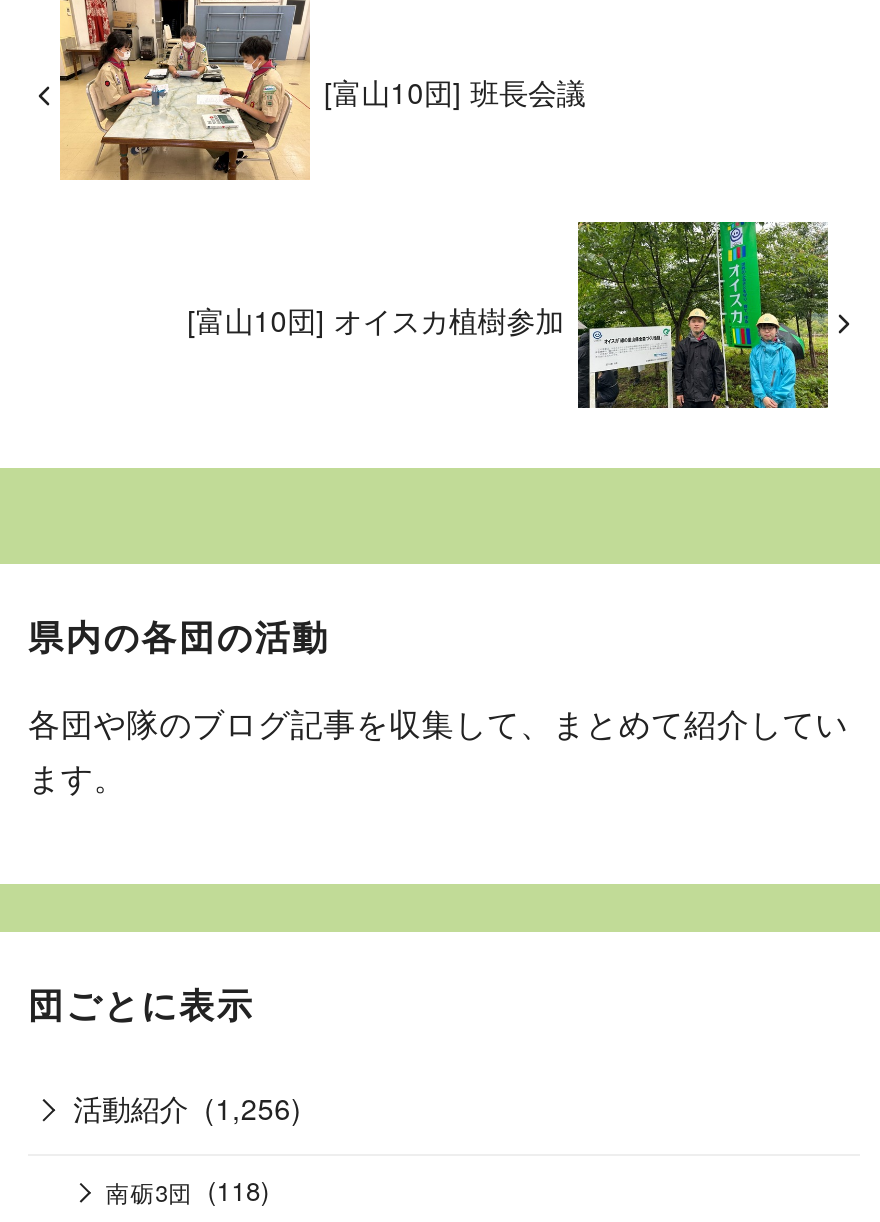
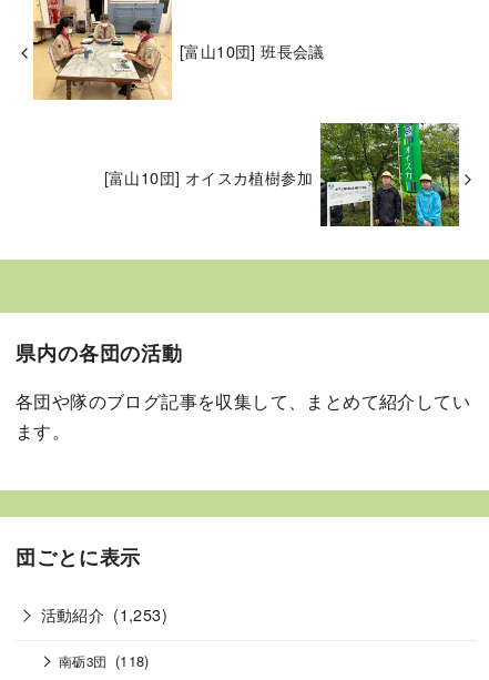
- 活動紹介 (1,256)
+ 活動紹介 (1,253)
